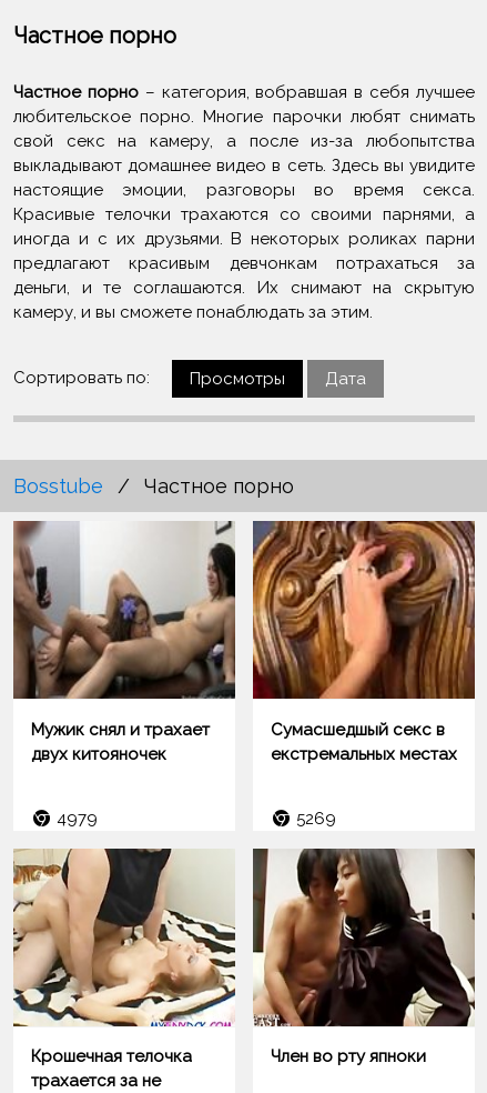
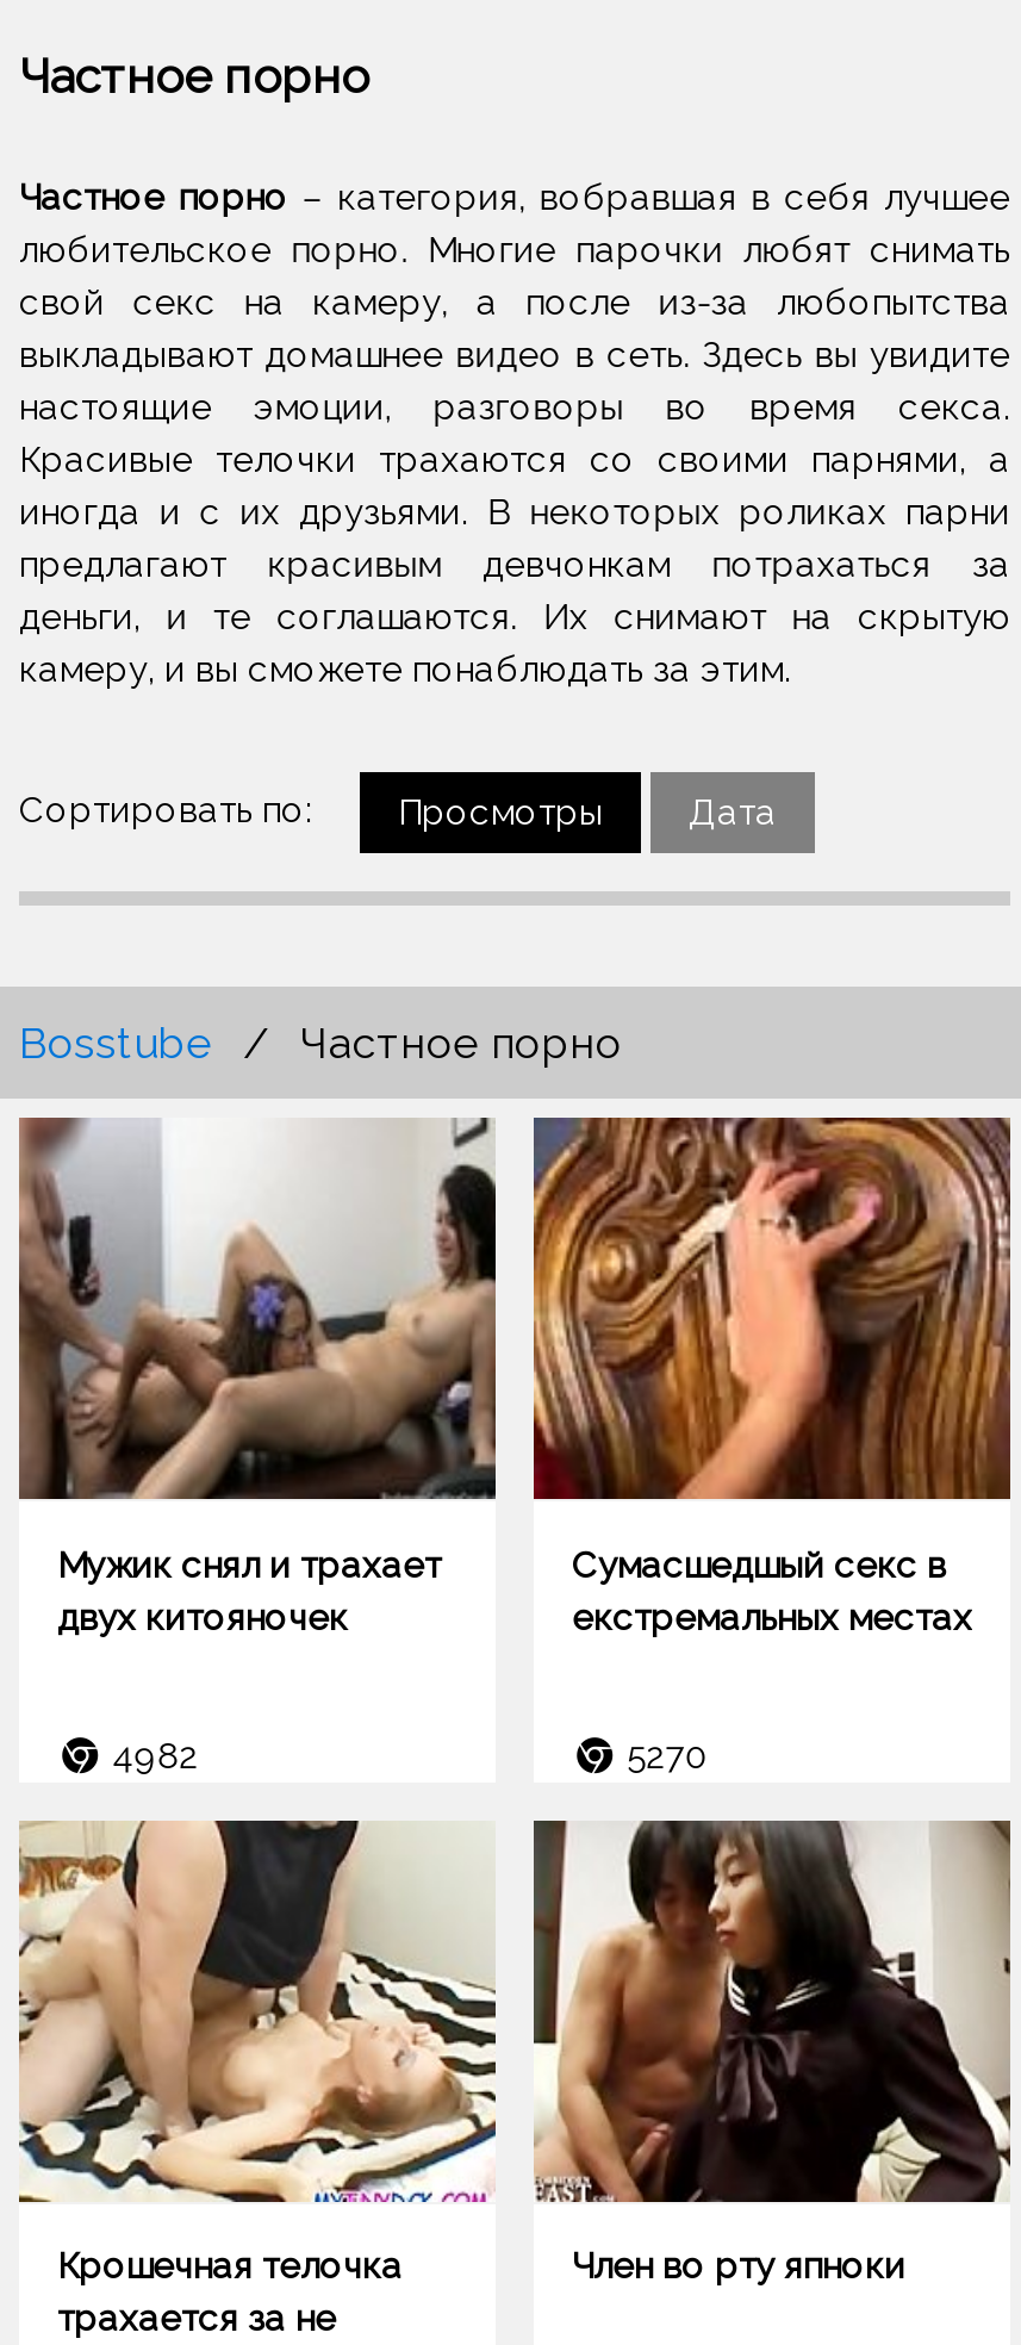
- 4979
+ 4982

- 5269
+ 5270
